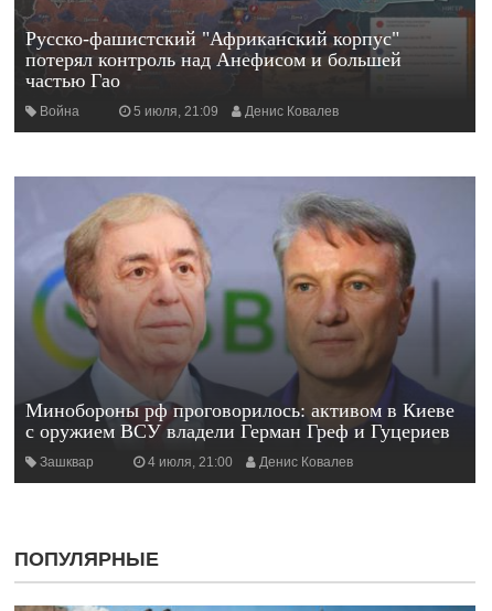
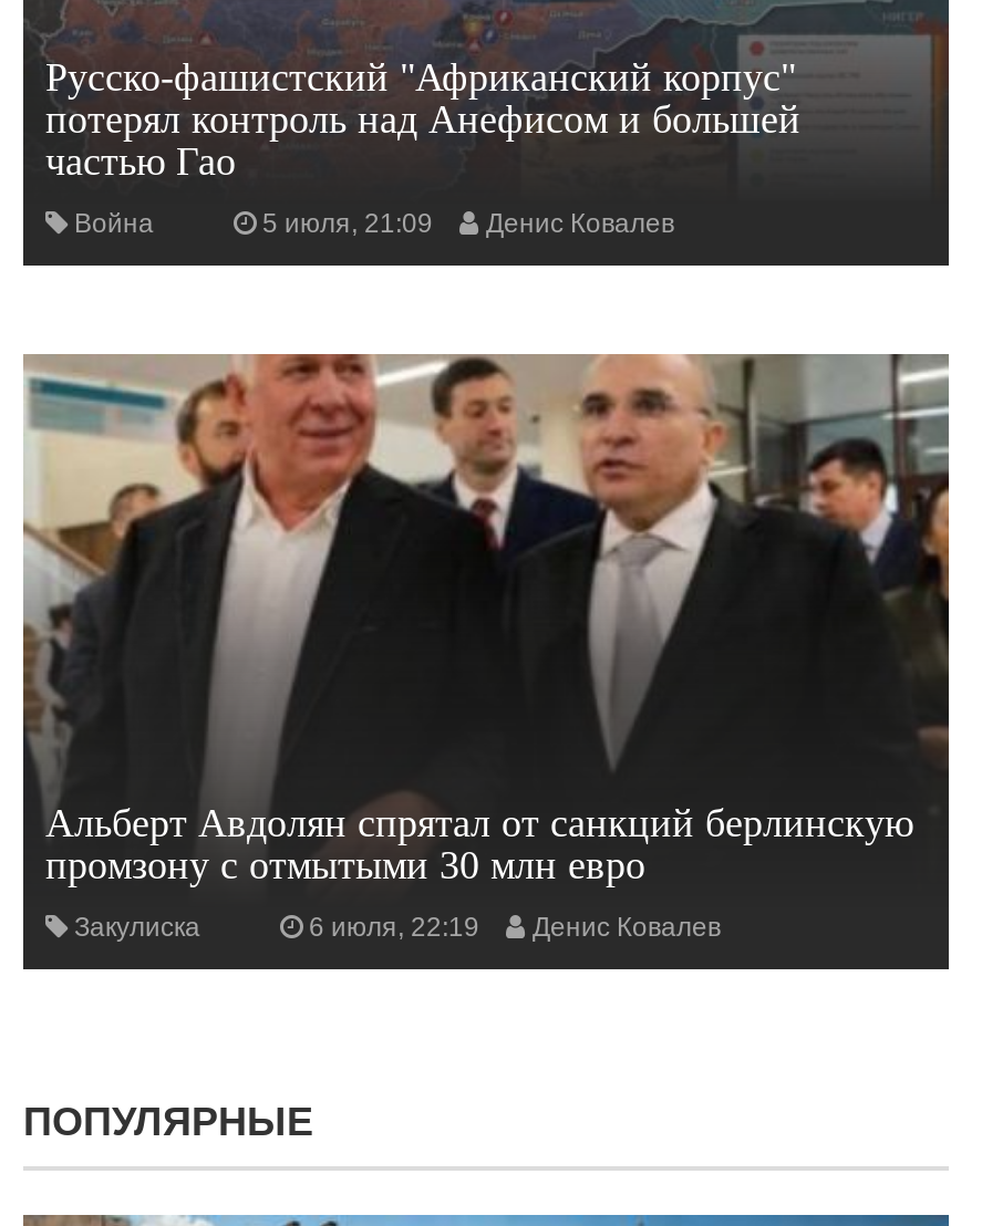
- [image]
- Минобороны рф проговорилось: активом в Киеве
- с оружием ВСУ владели Герман Греф и Гуцериев
+ [image]
+ Альберт Авдолян спрятал от санкций берлинскую
+ промзону с отмытыми 30 млн евро

- Зашквар
- 4 июля, 21:00
+ Закулиска
+ 6 июля, 22:19
